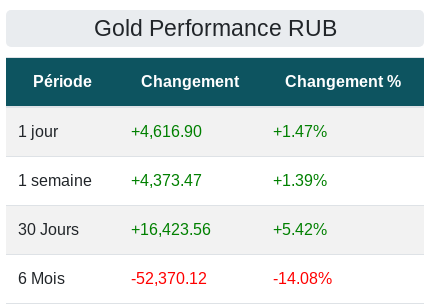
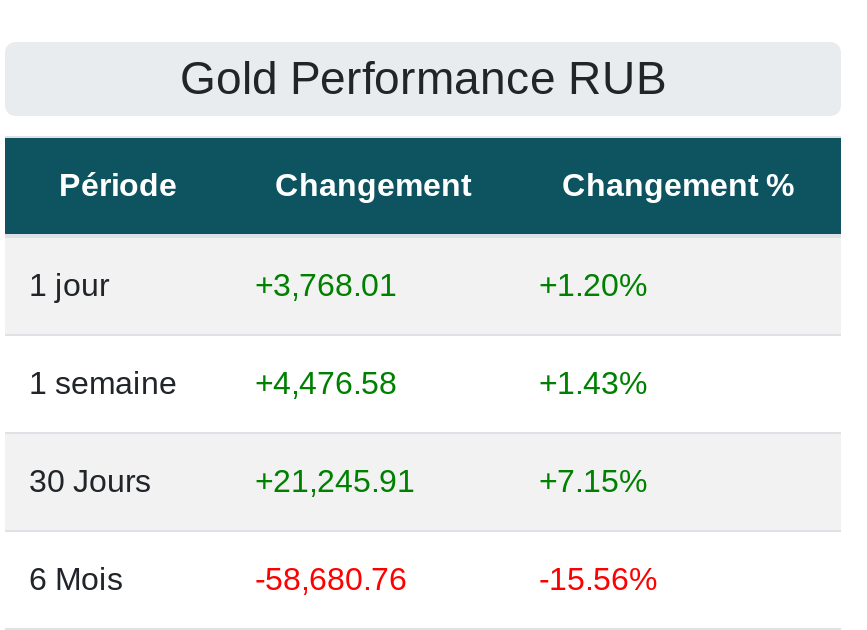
- +4,616.90
+ +3,768.01

- +1.47%
+ +1.20%

- +4,373.47
+ +4,476.58

- +1.39%
+ +1.43%

- +16,423.56
+ +21,245.91

- +5.42%
+ +7.15%

- -52,370.12
+ -58,680.76

- -14.08%
+ -15.56%
